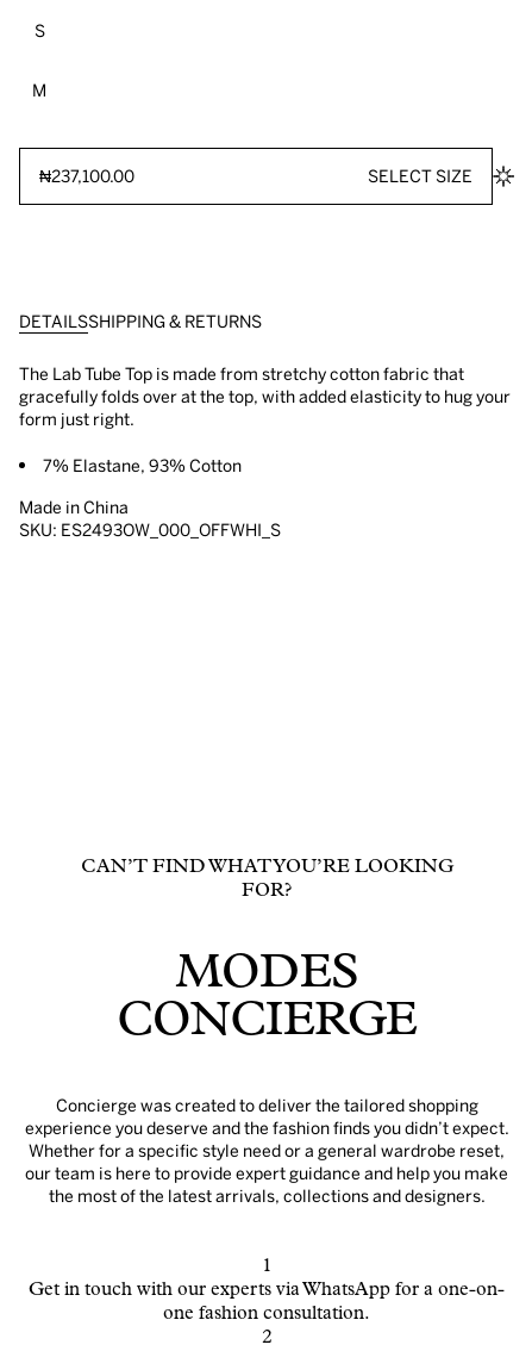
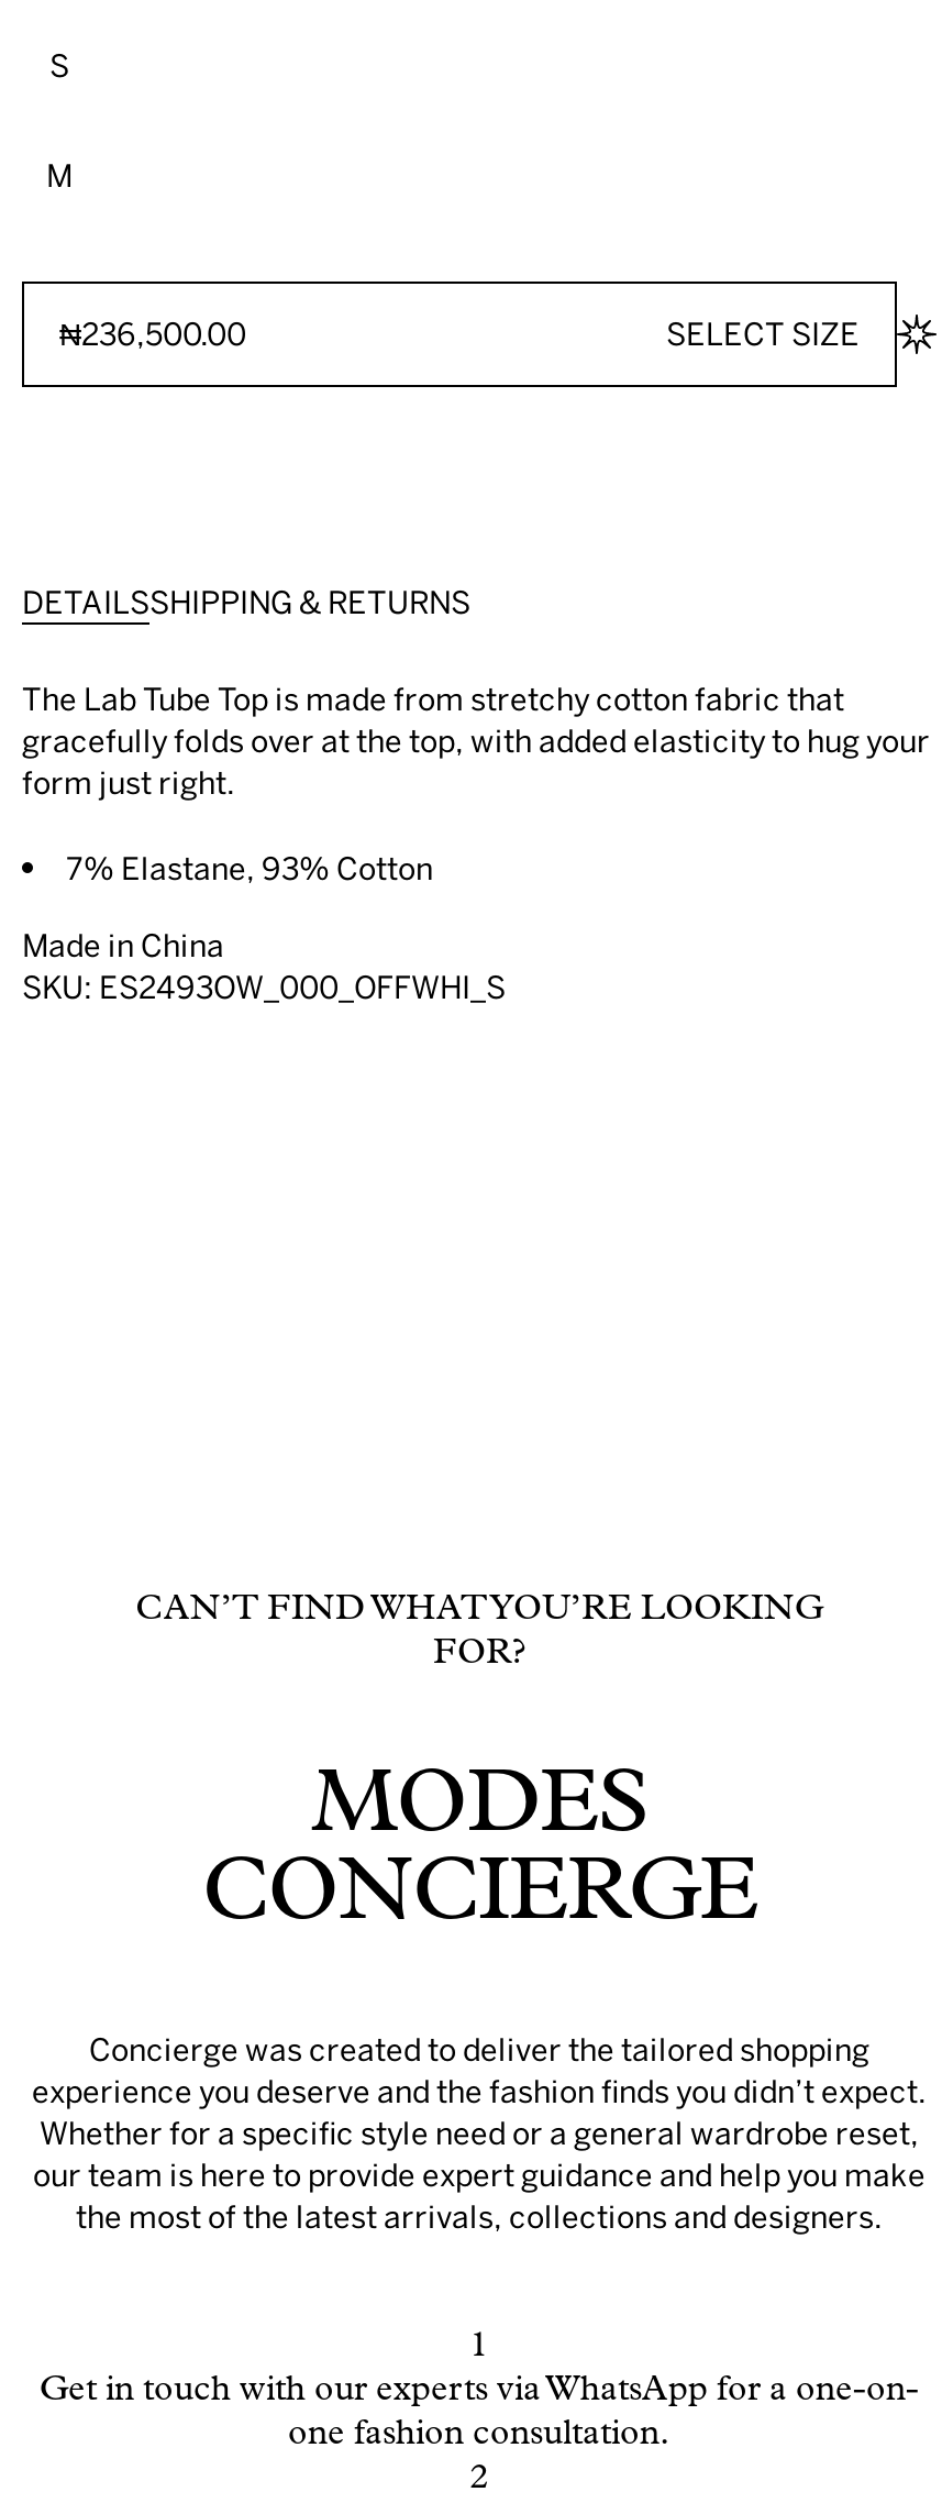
- ₦237,100.00
+ ₦236,500.00
